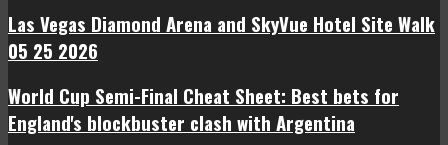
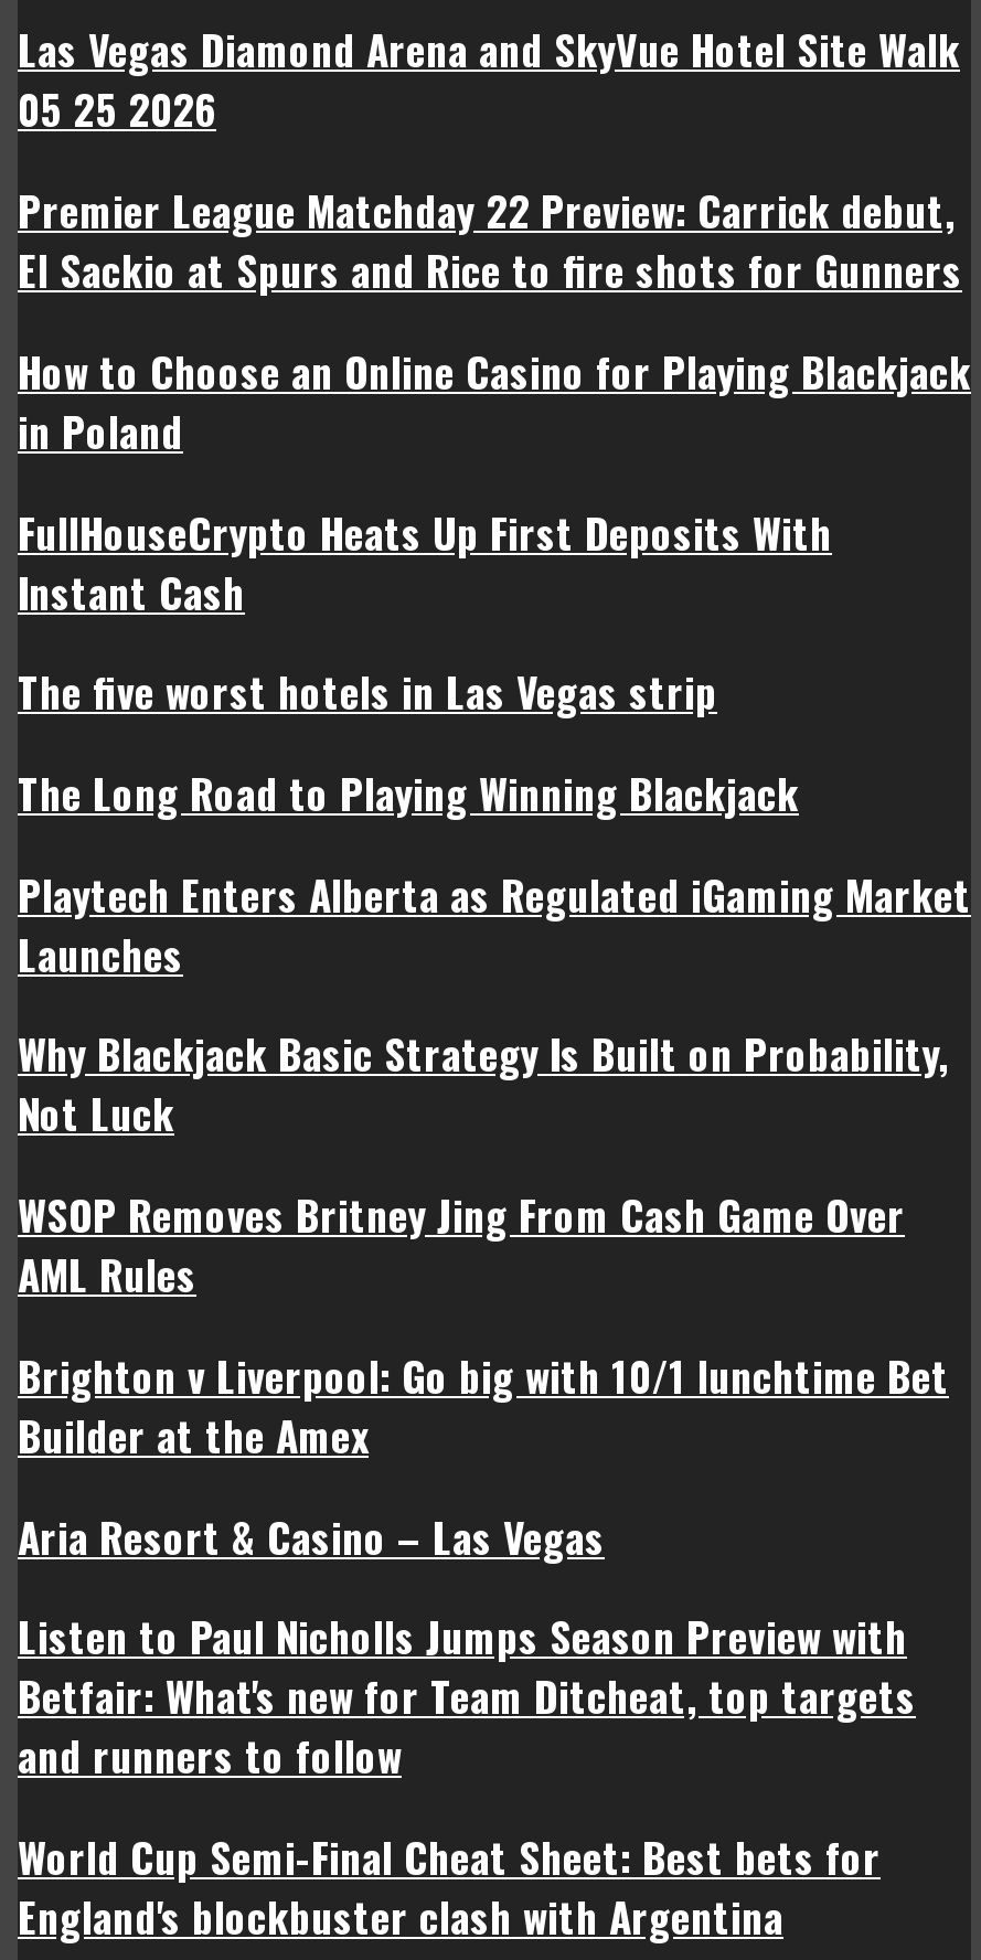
+ Premier League Matchday 22 Preview: Carrick debut,
+ El Sackio at Spurs and Rice to fire shots for Gunners
+ How to Choose an Online Casino for Playing Blackjack
+ in Poland
+ FullHouseCrypto Heats Up First Deposits With
+ Instant Cash
+ The five worst hotels in Las Vegas strip
+ The Long Road to Playing Winning Blackjack
+ Playtech Enters Alberta as Regulated iGaming Market
+ Launches
+ Why Blackjack Basic Strategy Is Built on Probability,
+ Not Luck
+ WSOP Removes Britney Jing From Cash Game Over
+ AML Rules
+ Brighton v Liverpool: Go big with 10/1 lunchtime Bet
+ Builder at the Amex
+ Aria Resort & Casino – Las Vegas
+ Listen to Paul Nicholls Jumps Season Preview with
+ Betfair: What's new for Team Ditcheat, top targets
+ and runners to follow
